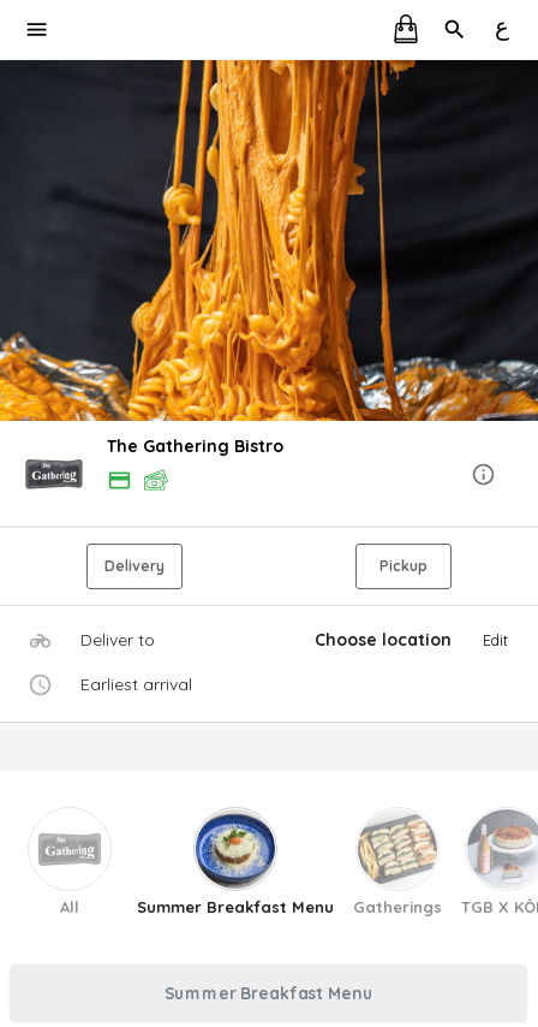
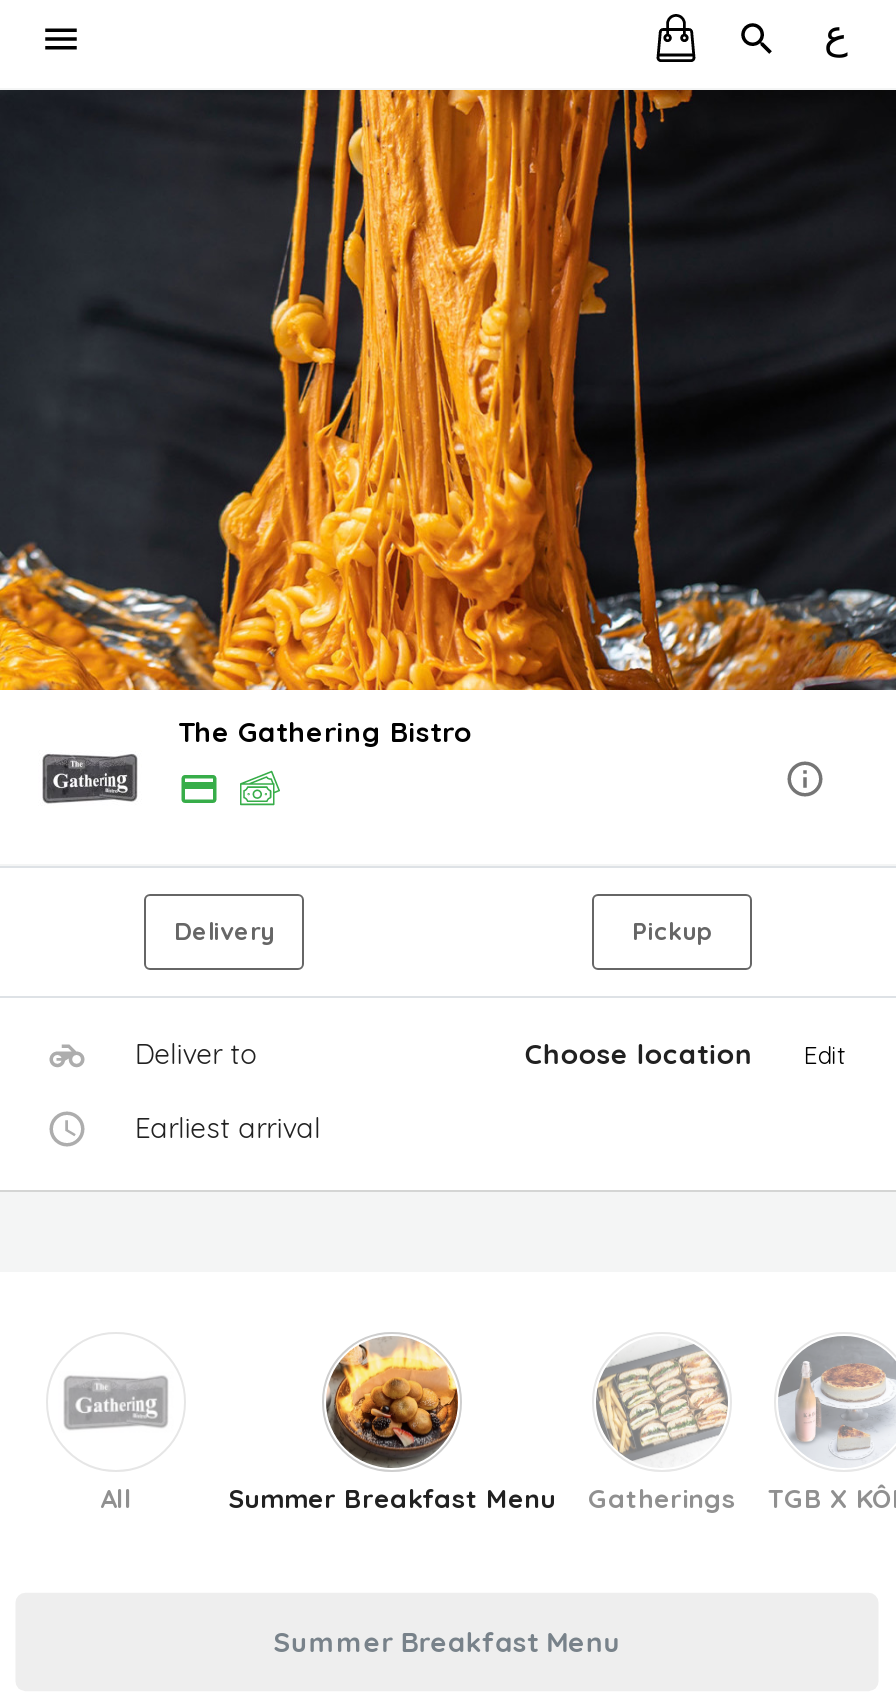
- [image]
+ [image]
